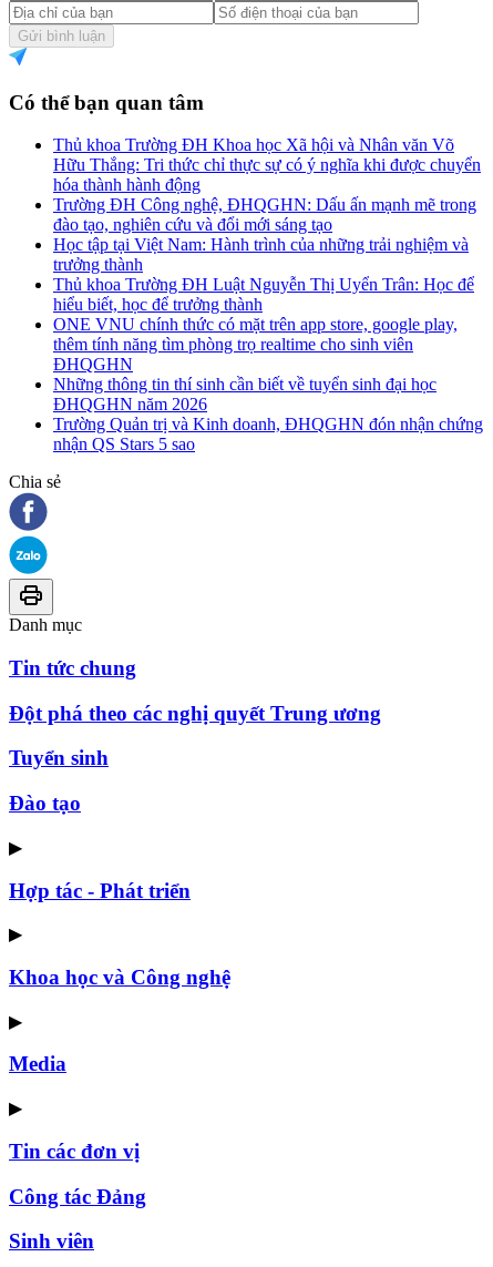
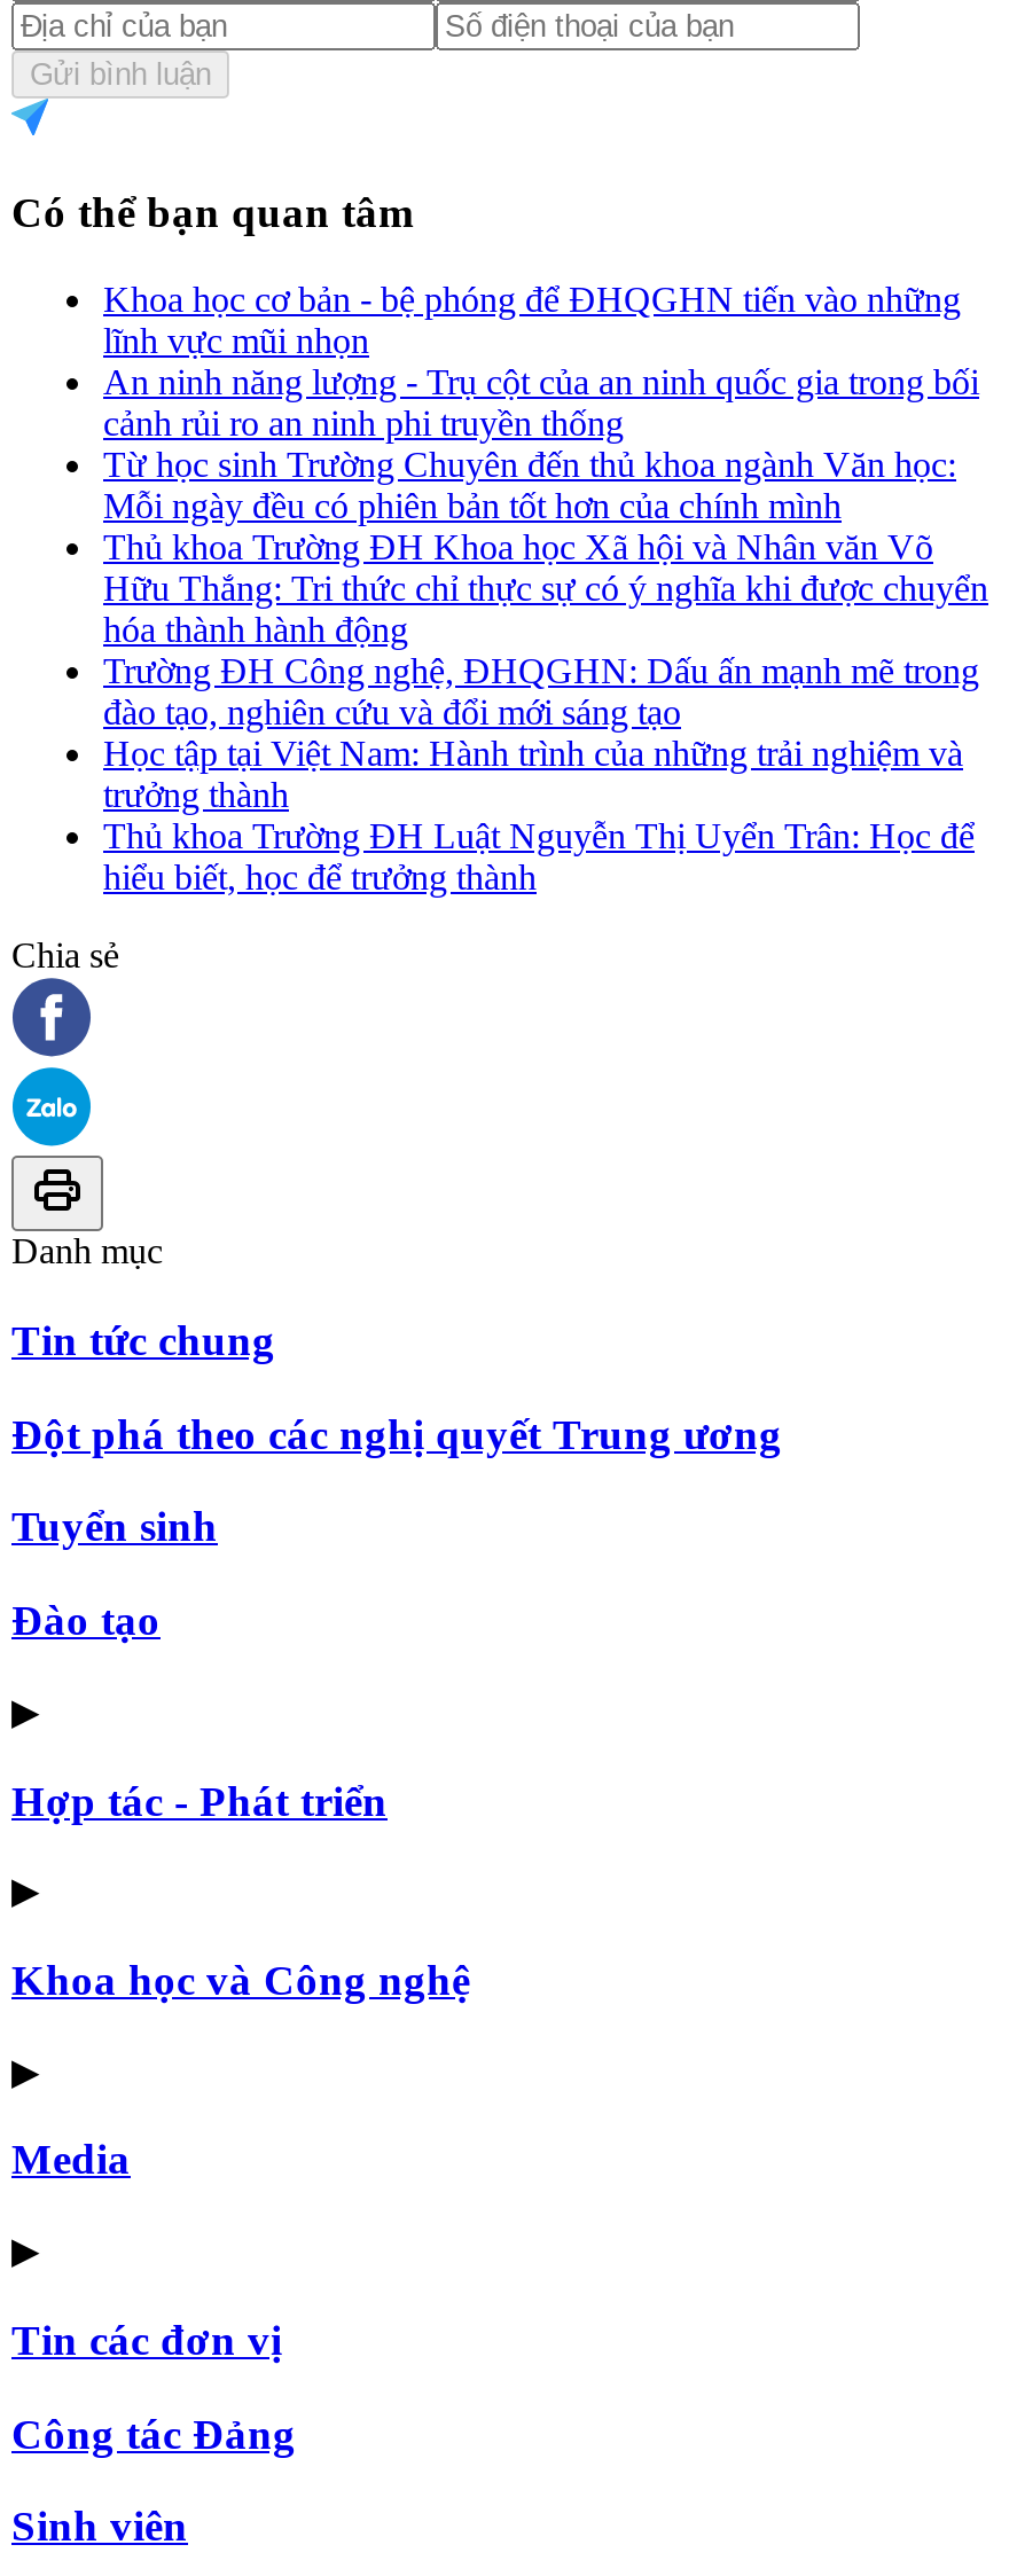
+ Khoa học cơ bản - bệ phóng để ĐHQGHN tiến vào những
+ lĩnh vực mũi nhọn
+ An ninh năng lượng - Trụ cột của an ninh quốc gia trong bối
+ cảnh rủi ro an ninh phi truyền thống
+ Từ học sinh Trường Chuyên đến thủ khoa ngành Văn học:
+ Mỗi ngày đều có phiên bản tốt hơn của chính mình

moved down: Thủ khoa Trường ĐH Khoa học Xã hội và Nhân văn Võ | Hữu Thắng: Tri thức chỉ thực sự có ý nghĩa khi được chuyển | hóa thành hành động | ... | Thủ khoa Trường ĐH Luật Nguyễn Thị Uyển Trân: Học để | hiểu biết, học để trưởng thành

- ONE VNU chính thức có mặt trên app store, google play,
- thêm tính năng tìm phòng trọ realtime cho sinh viên
- ĐHQGHN
- Những thông tin thí sinh cần biết về tuyển sinh đại học
- ĐHQGHN năm 2026
- Trường Quản trị và Kinh doanh, ĐHQGHN đón nhận chứng
- nhận QS Stars 5 sao
